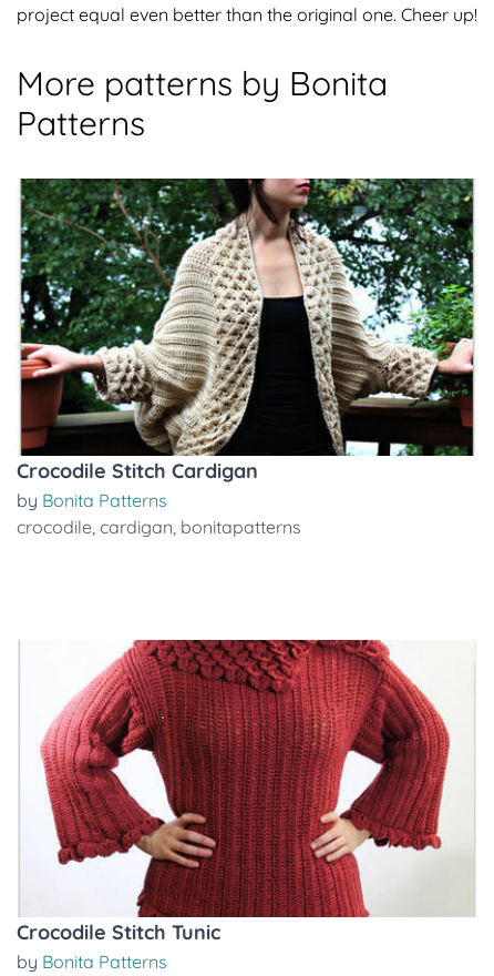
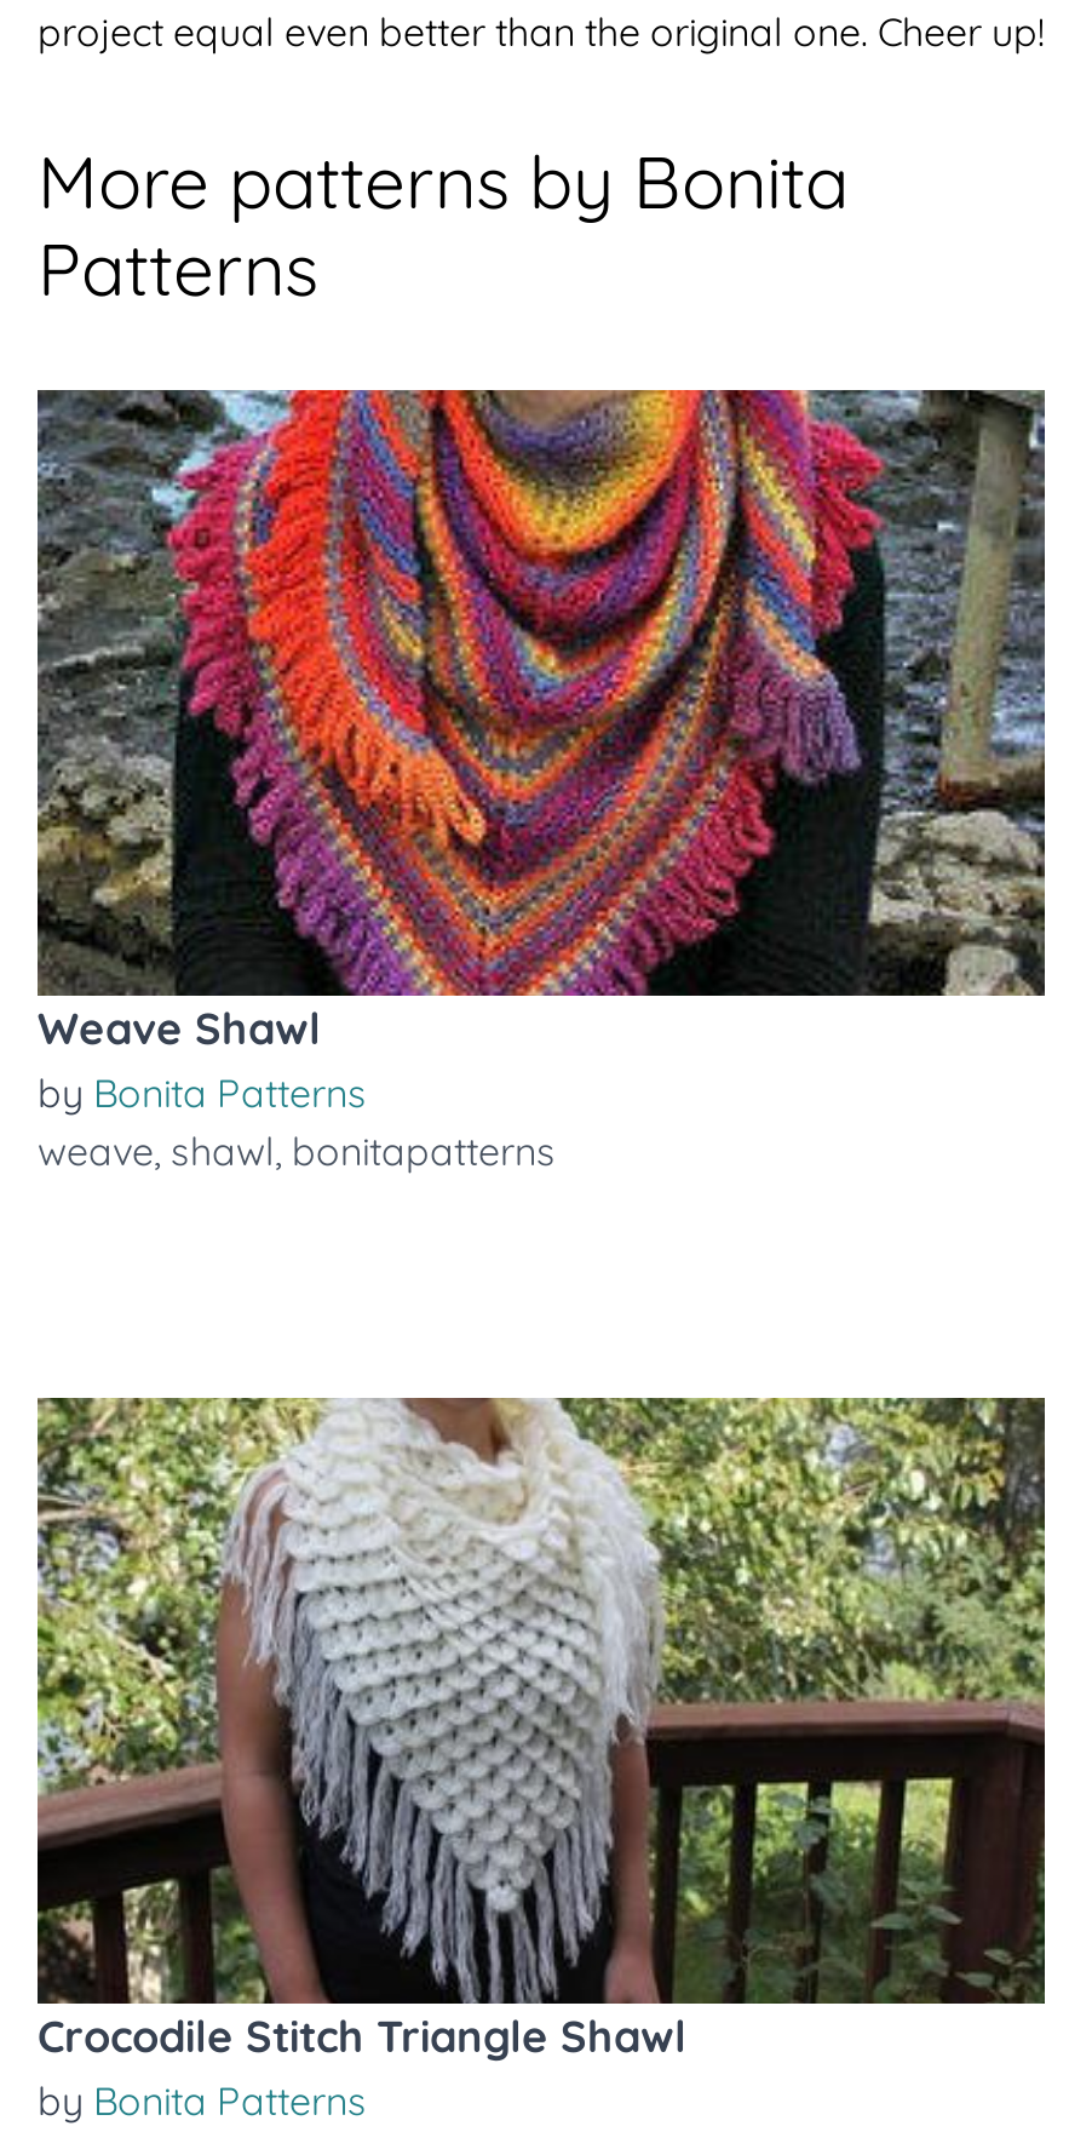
- [image]
- Crocodile Stitch Cardigan
+ [image]
+ Weave Shawl

- crocodile, cardigan, bonitapatterns
+ weave, shawl, bonitapatterns

- [image]
- Crocodile Stitch Tunic
+ [image]
+ Crocodile Stitch Triangle Shawl
